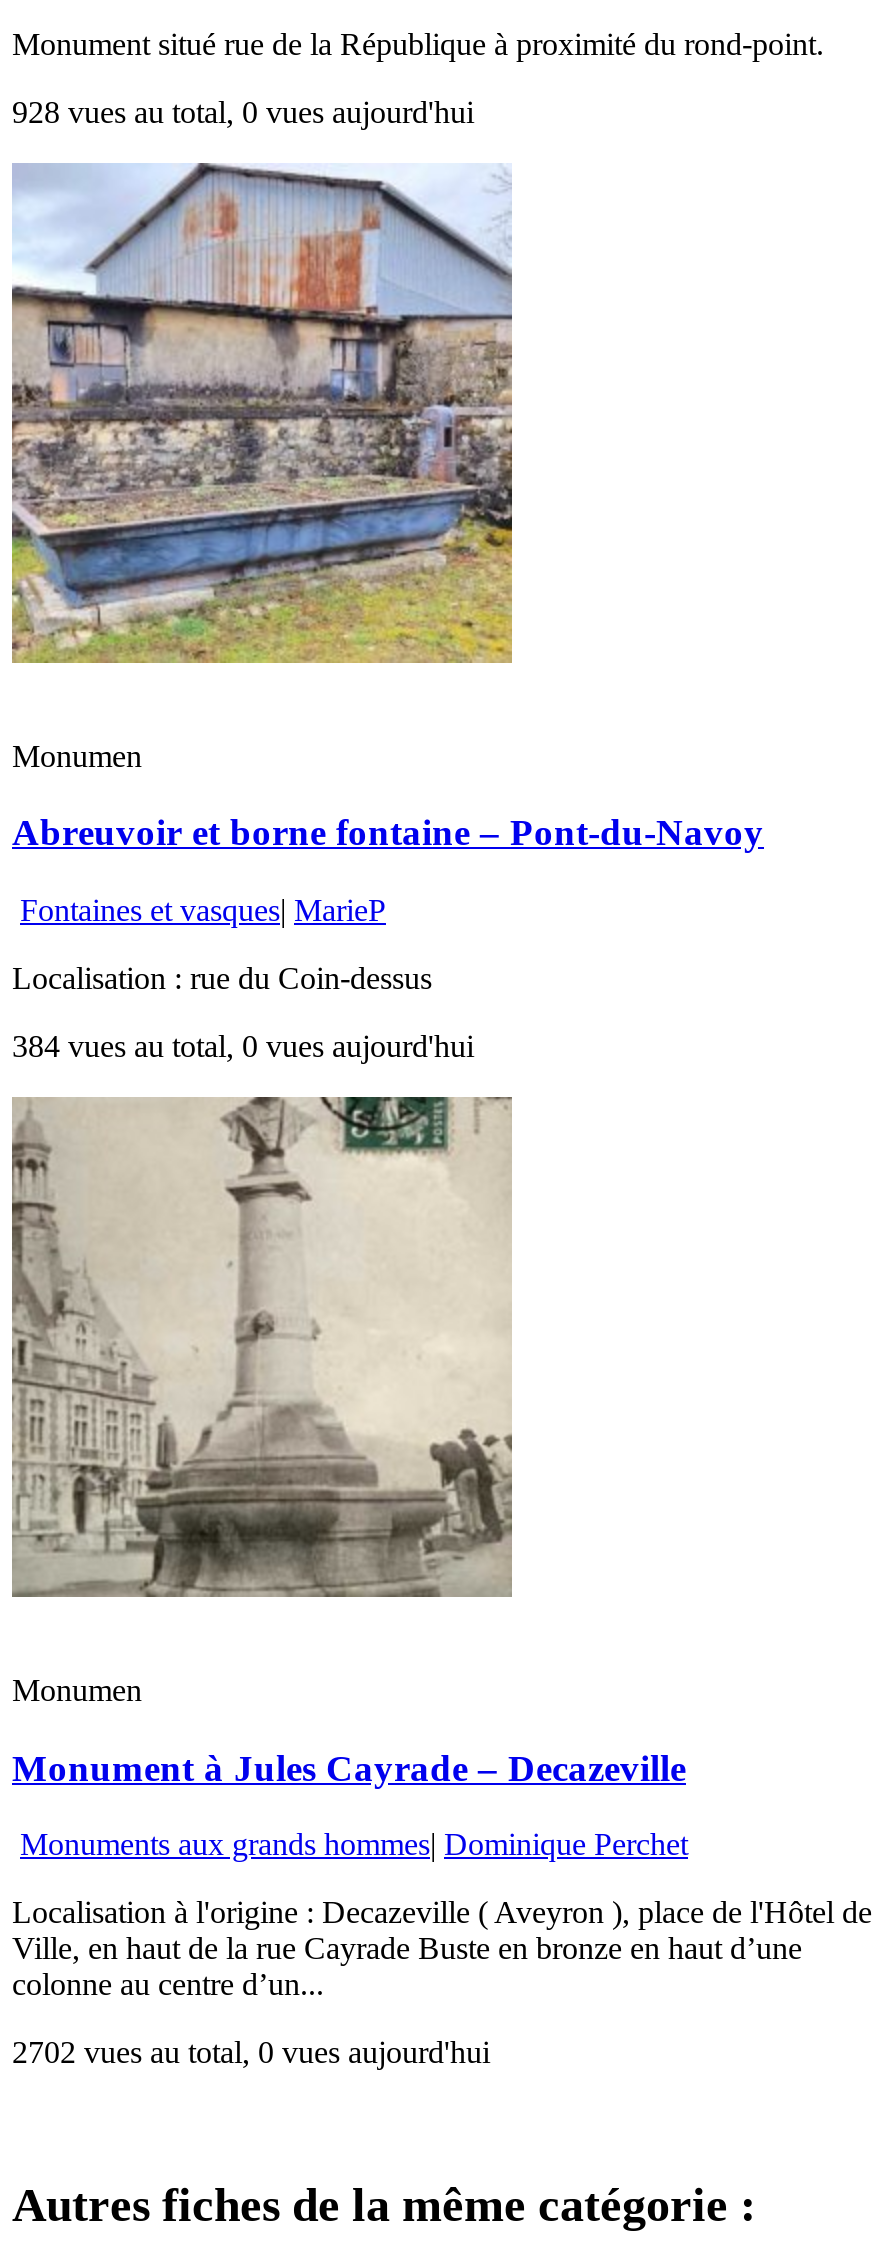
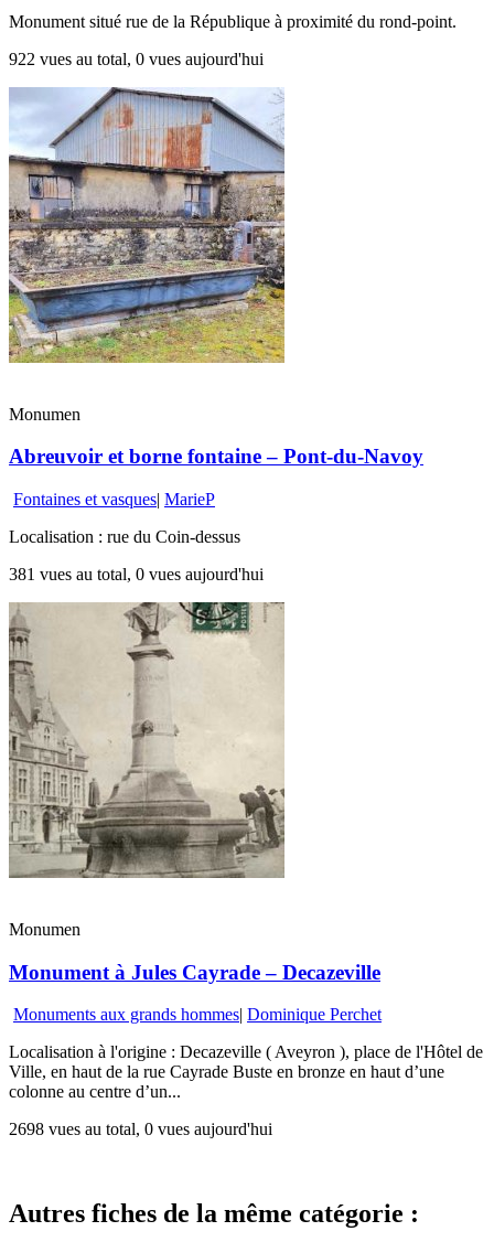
- 928 vues au total, 0 vues aujourd'hui
+ 922 vues au total, 0 vues aujourd'hui

- 384 vues au total, 0 vues aujourd'hui
+ 381 vues au total, 0 vues aujourd'hui

- 2702 vues au total, 0 vues aujourd'hui
+ 2698 vues au total, 0 vues aujourd'hui
